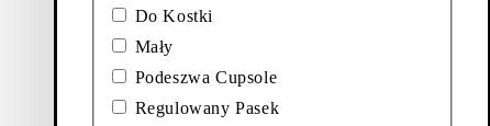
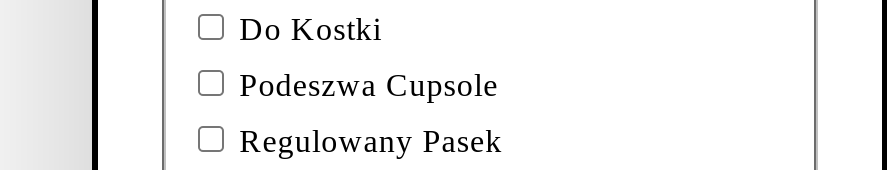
- Mały
